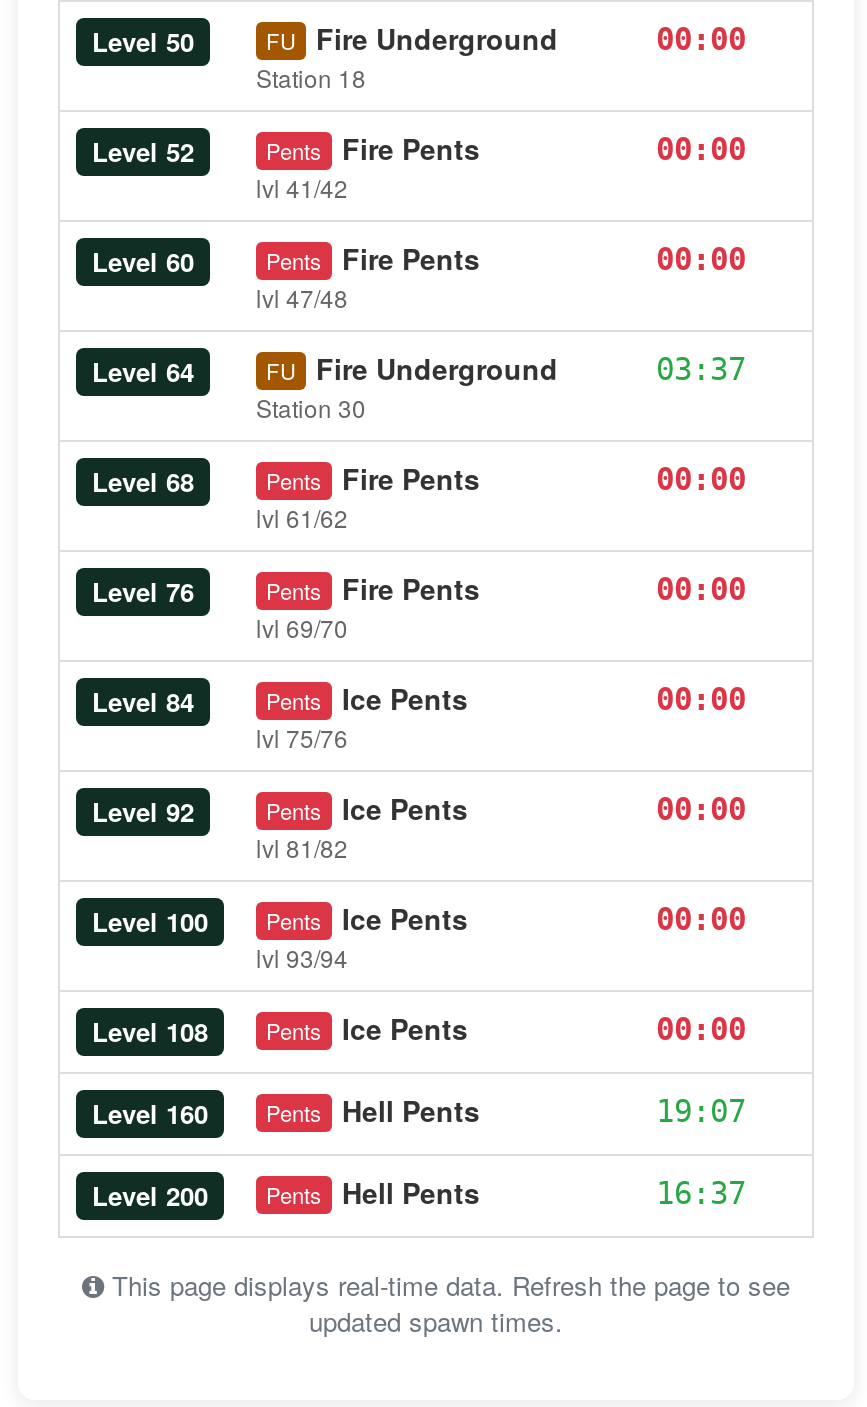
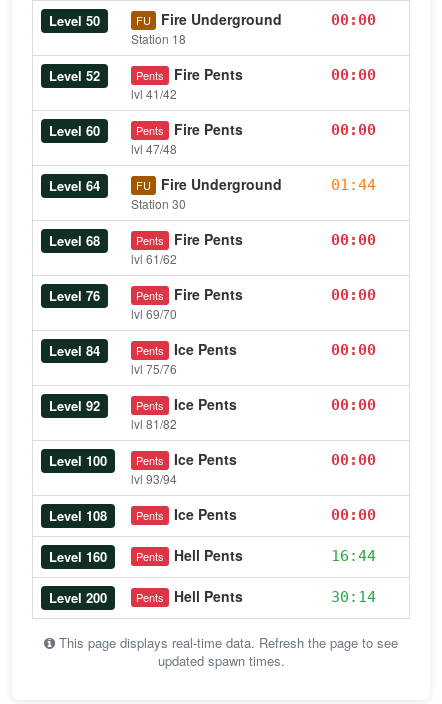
- 03:37
+ 01:44

- 19:07
+ 16:44

- 16:37
+ 30:14
